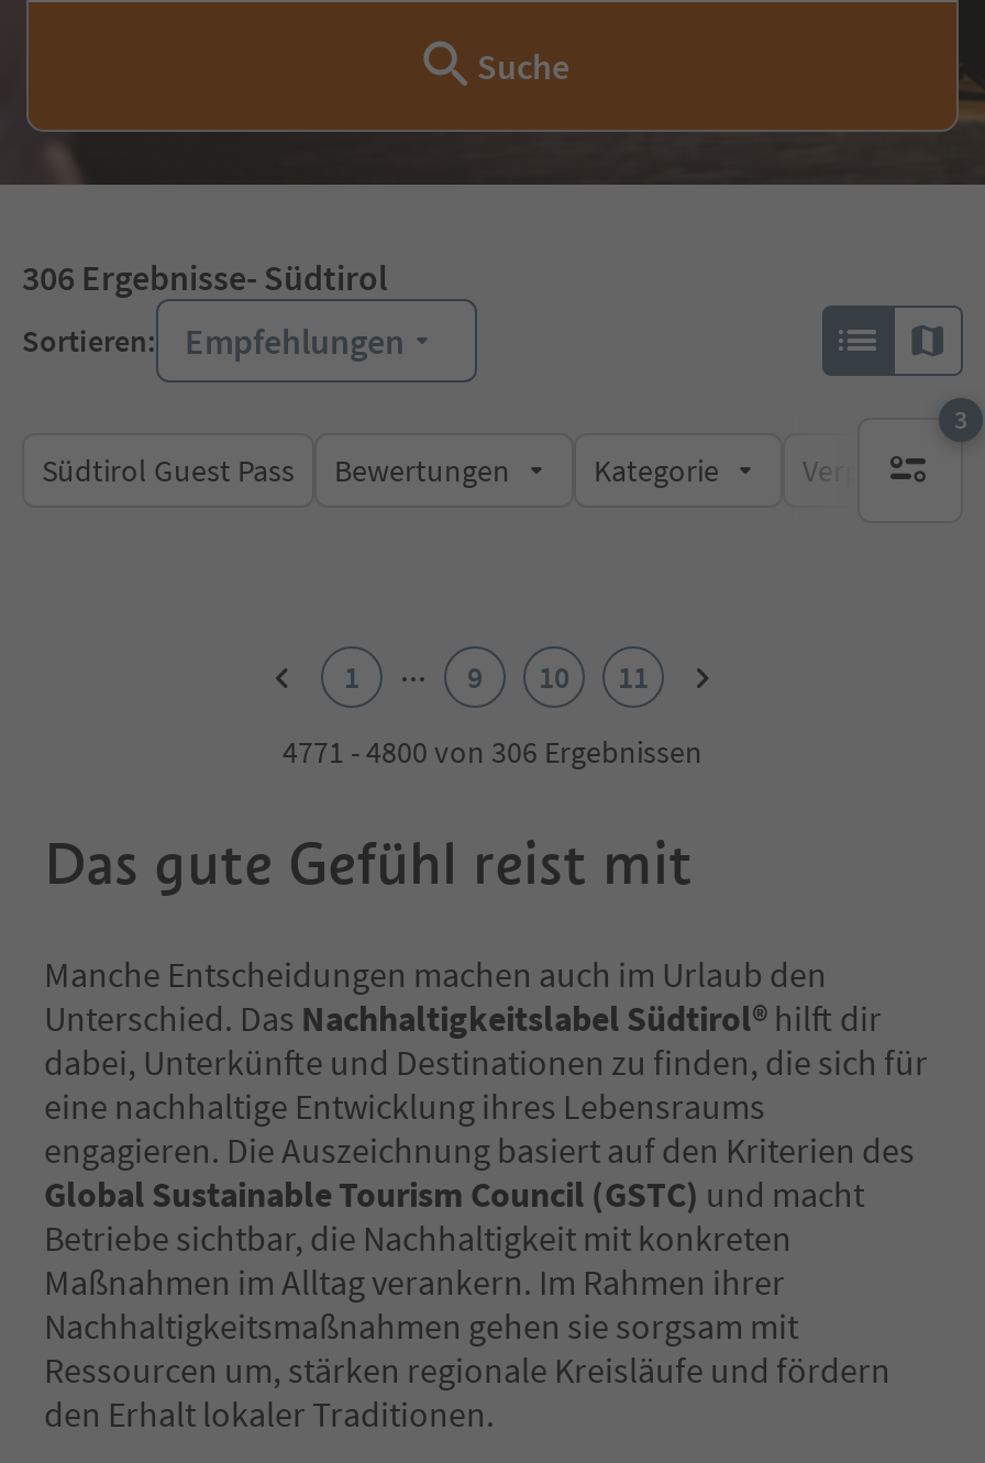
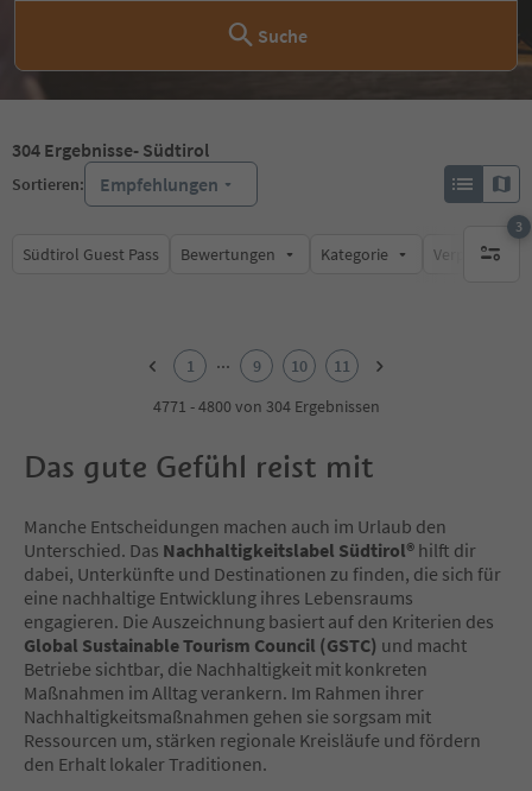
- 306 Ergebnisse - Südtirol
+ 304 Ergebnisse - Südtirol

- 4771 - 4800 von 306 Ergebnissen
+ 4771 - 4800 von 304 Ergebnissen
